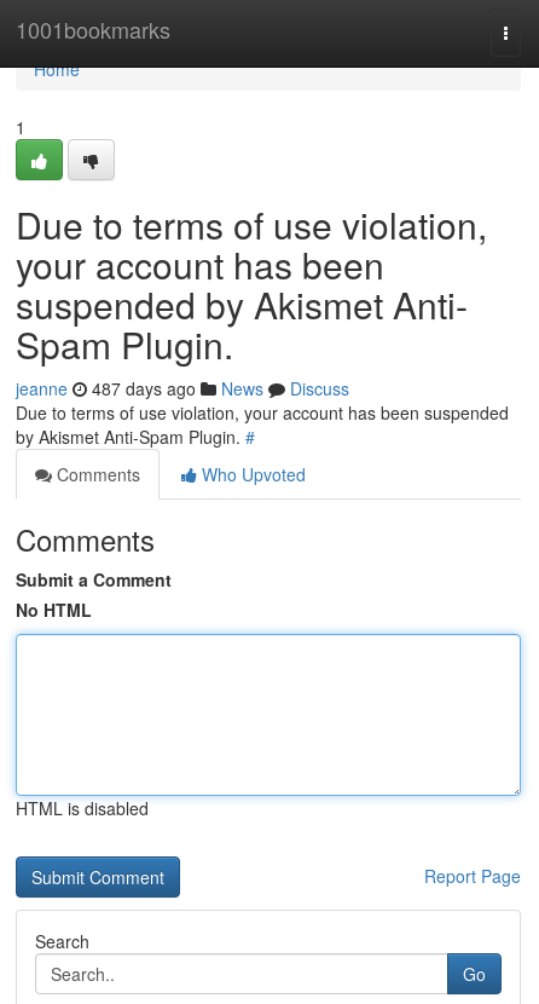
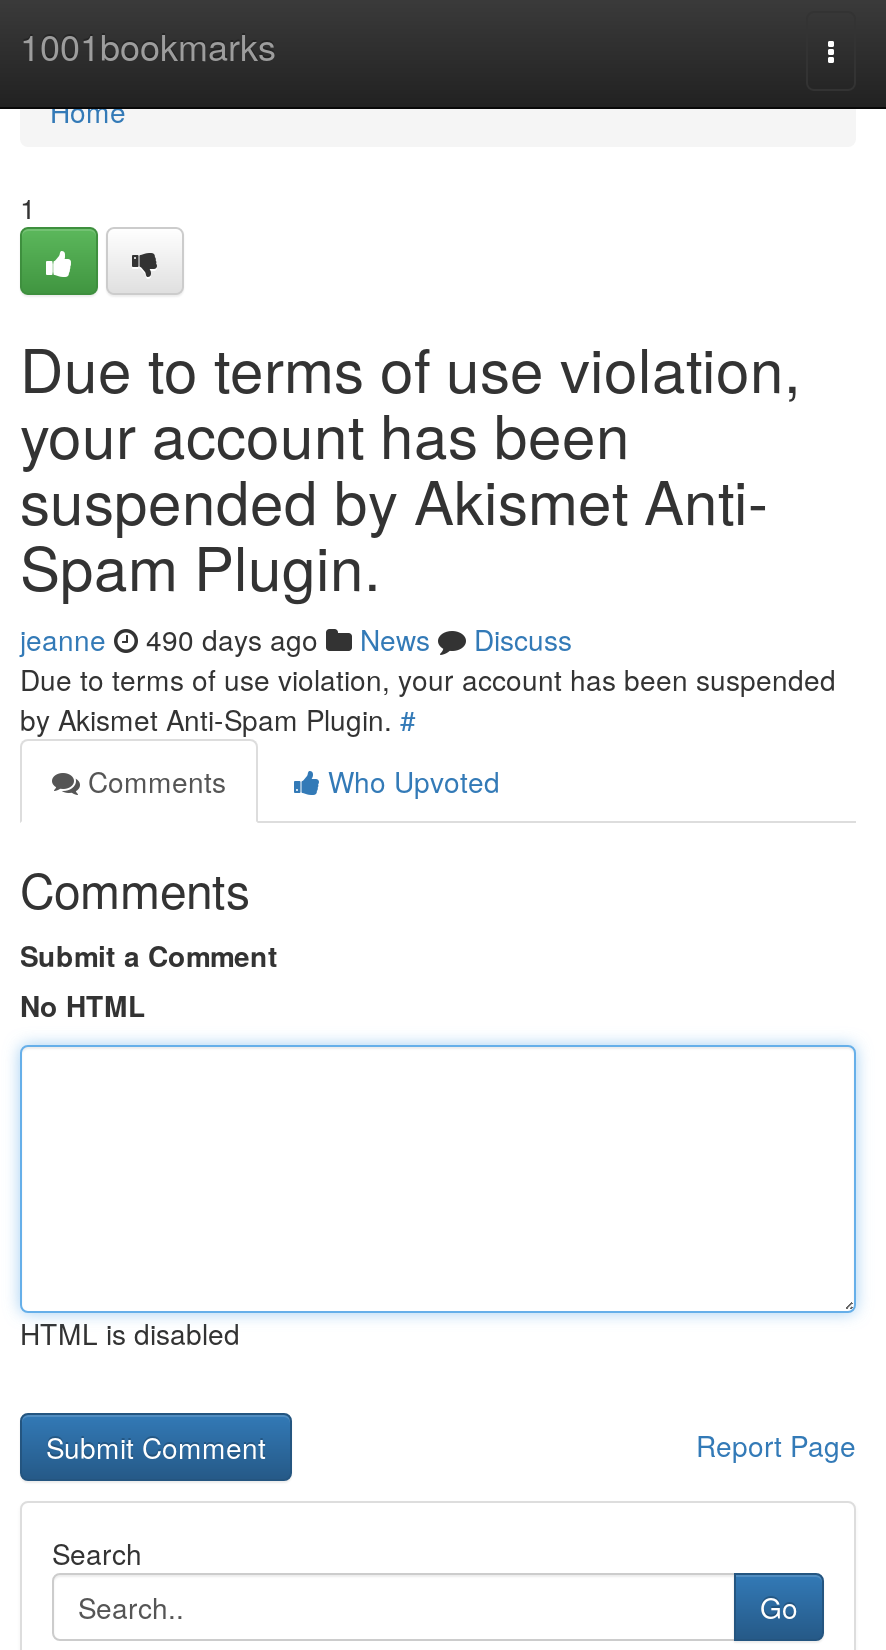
- jeanne 487 days ago News Discuss
+ jeanne 490 days ago News Discuss
